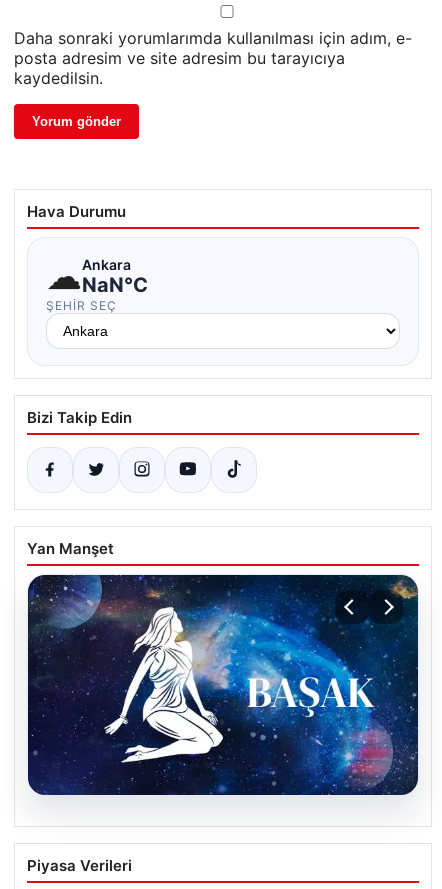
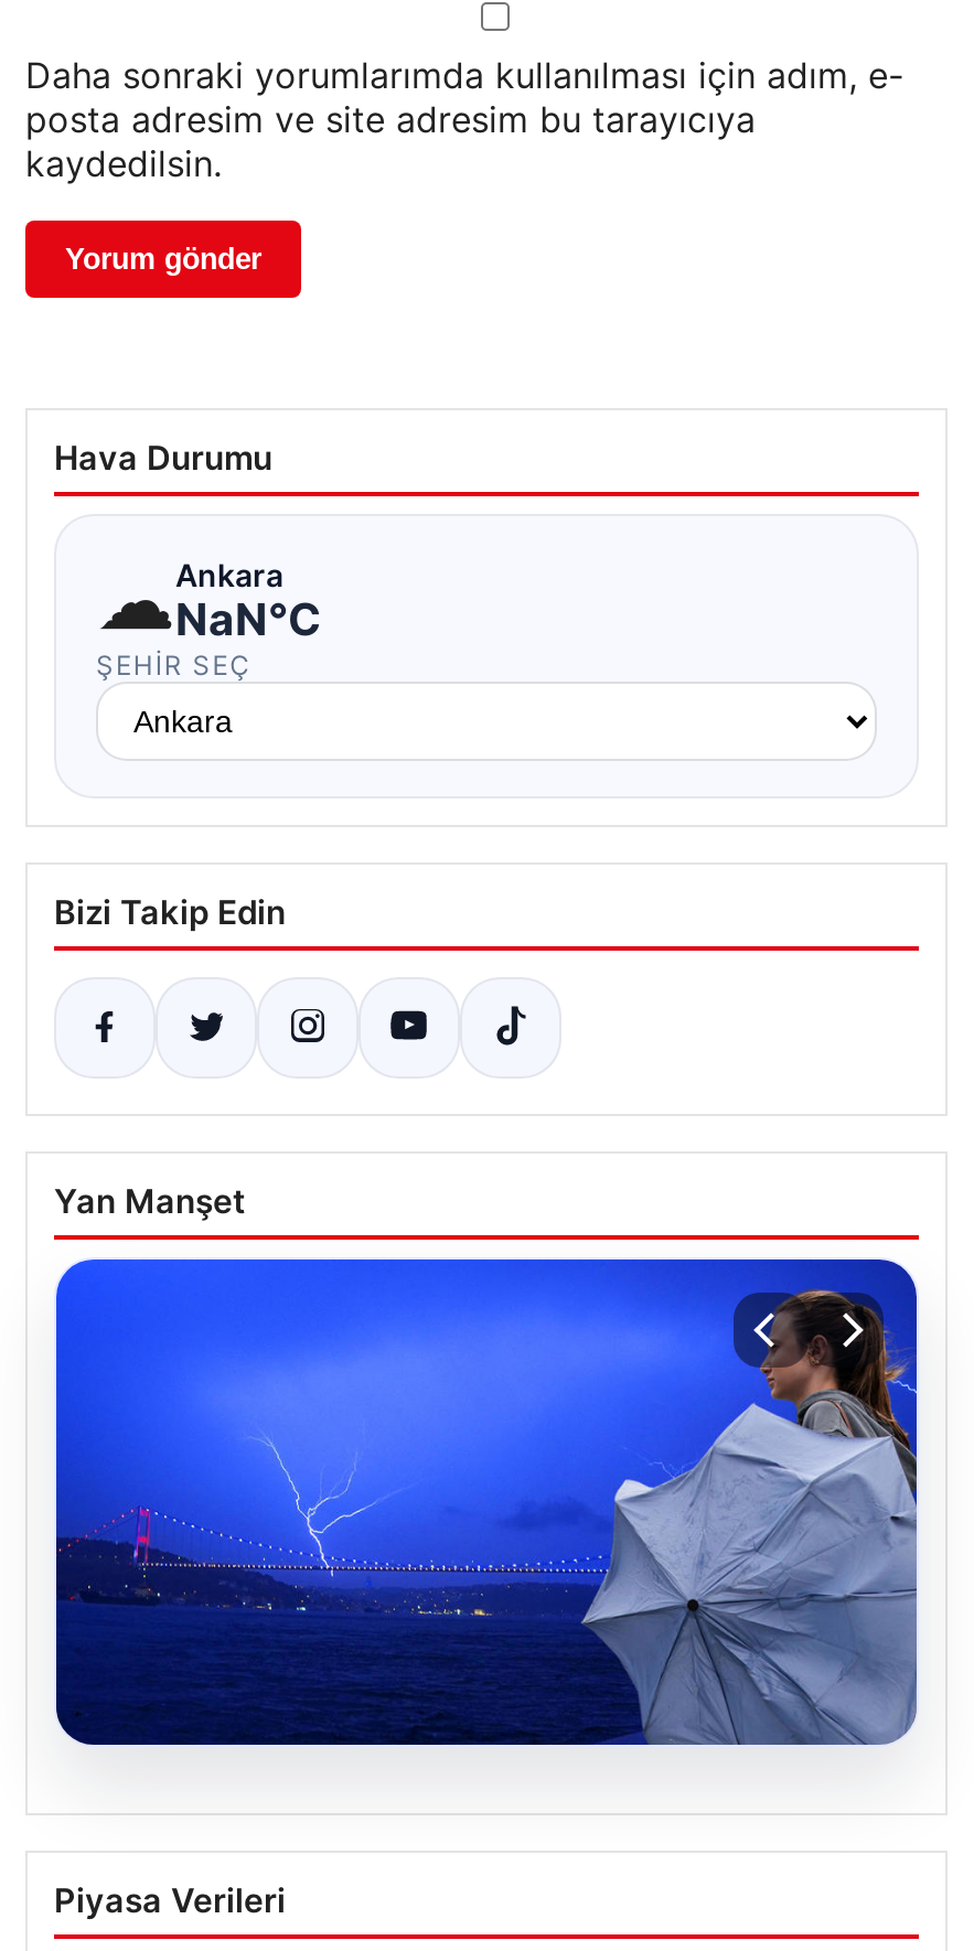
- [image]
+ [image]
